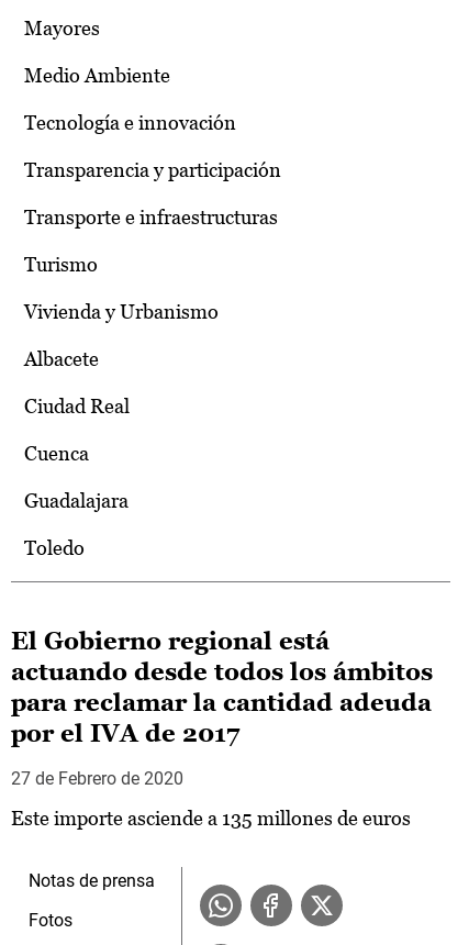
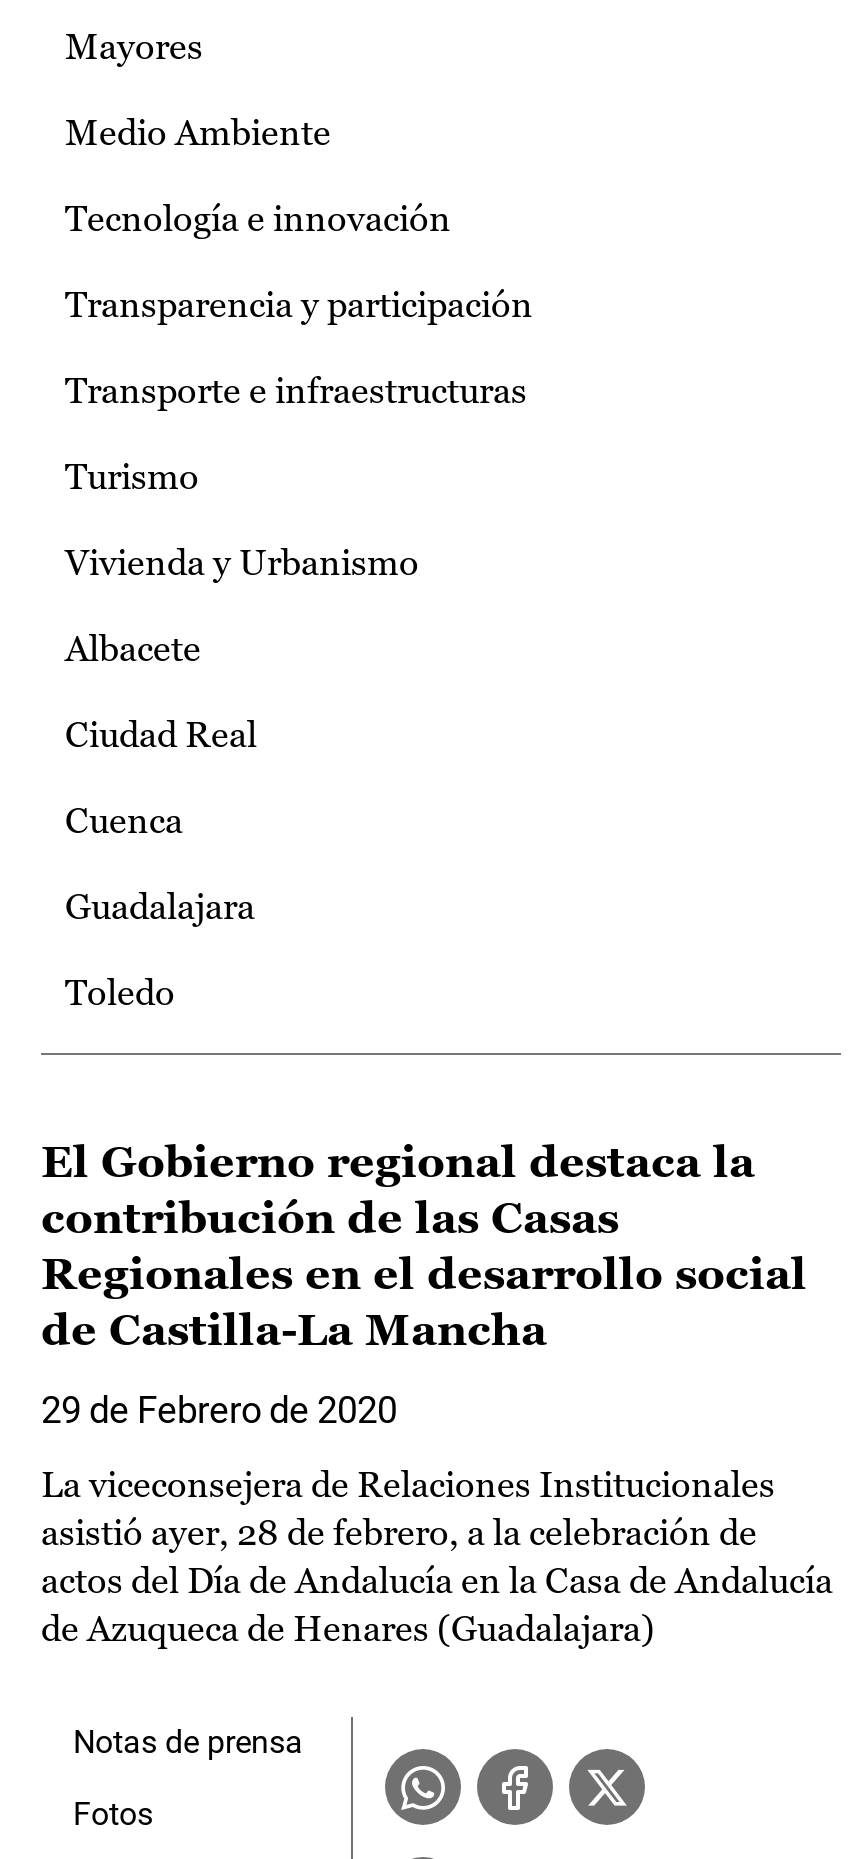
- El Gobierno regional está
- actuando desde todos los ámbitos
- para reclamar la cantidad adeuda
- por el IVA de 2017
+ El Gobierno regional destaca la
+ contribución de las Casas
+ Regionales en el desarrollo social
+ de Castilla-La Mancha

- 27 de Febrero de 2020
+ 29 de Febrero de 2020

- Este importe asciende a 135 millones de euros
+ La viceconsejera de Relaciones Institucionales
+ asistió ayer, 28 de febrero, a la celebración de
+ actos del Día de Andalucía en la Casa de Andalucía
+ de Azuqueca de Henares (Guadalajara)
